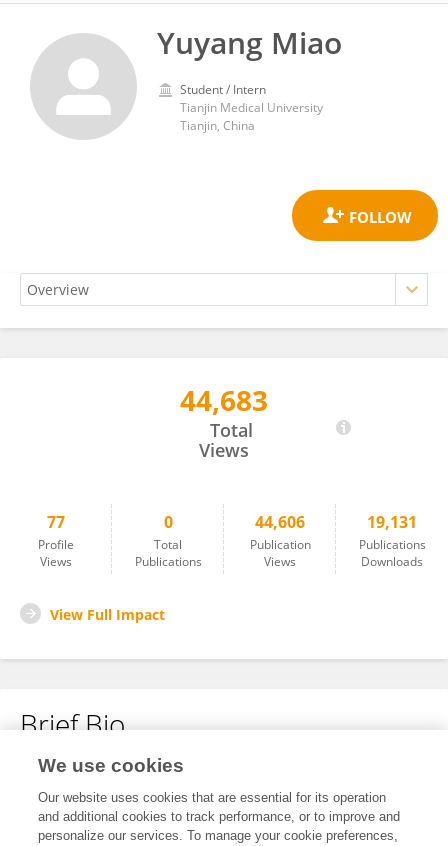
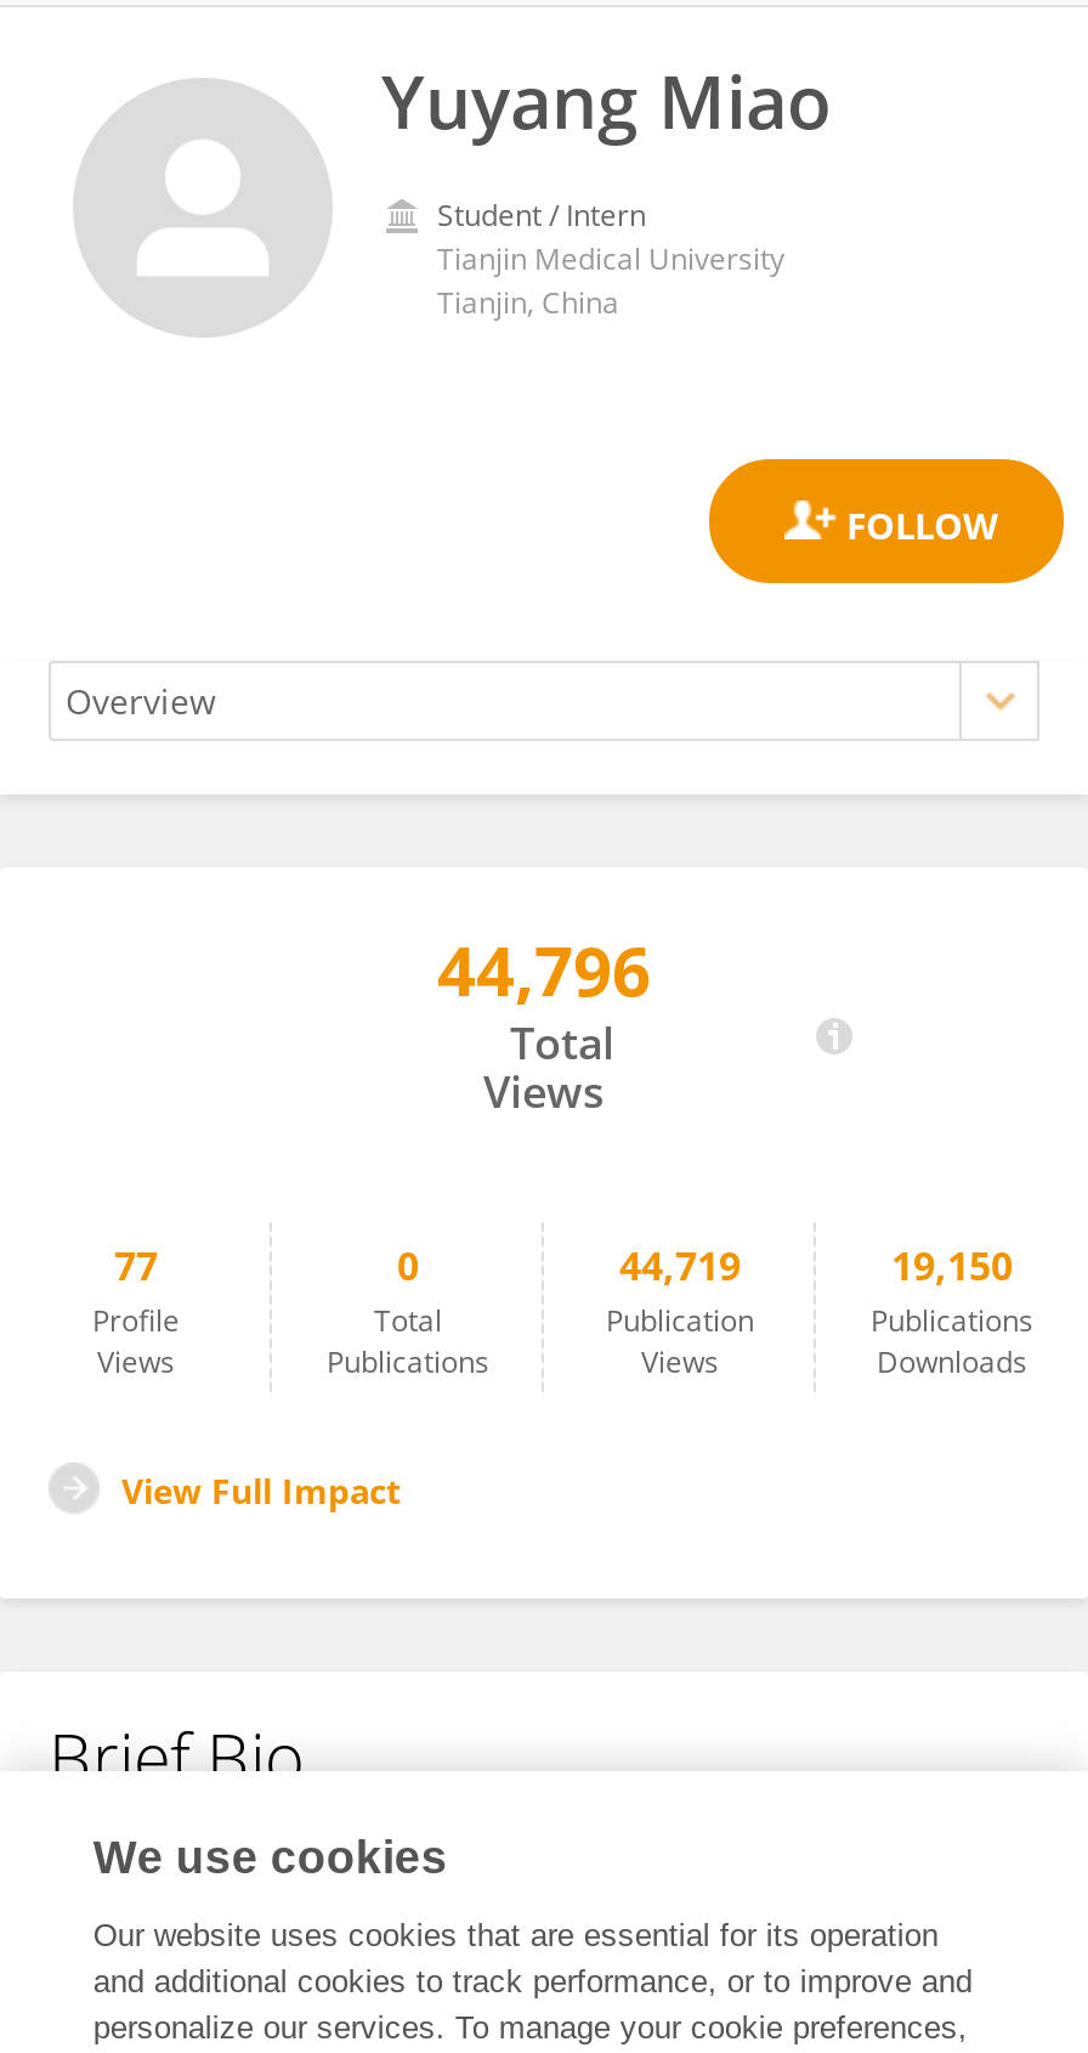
- 44,683
+ 44,796

- 44,606
+ 44,719

- 19,131
+ 19,150
